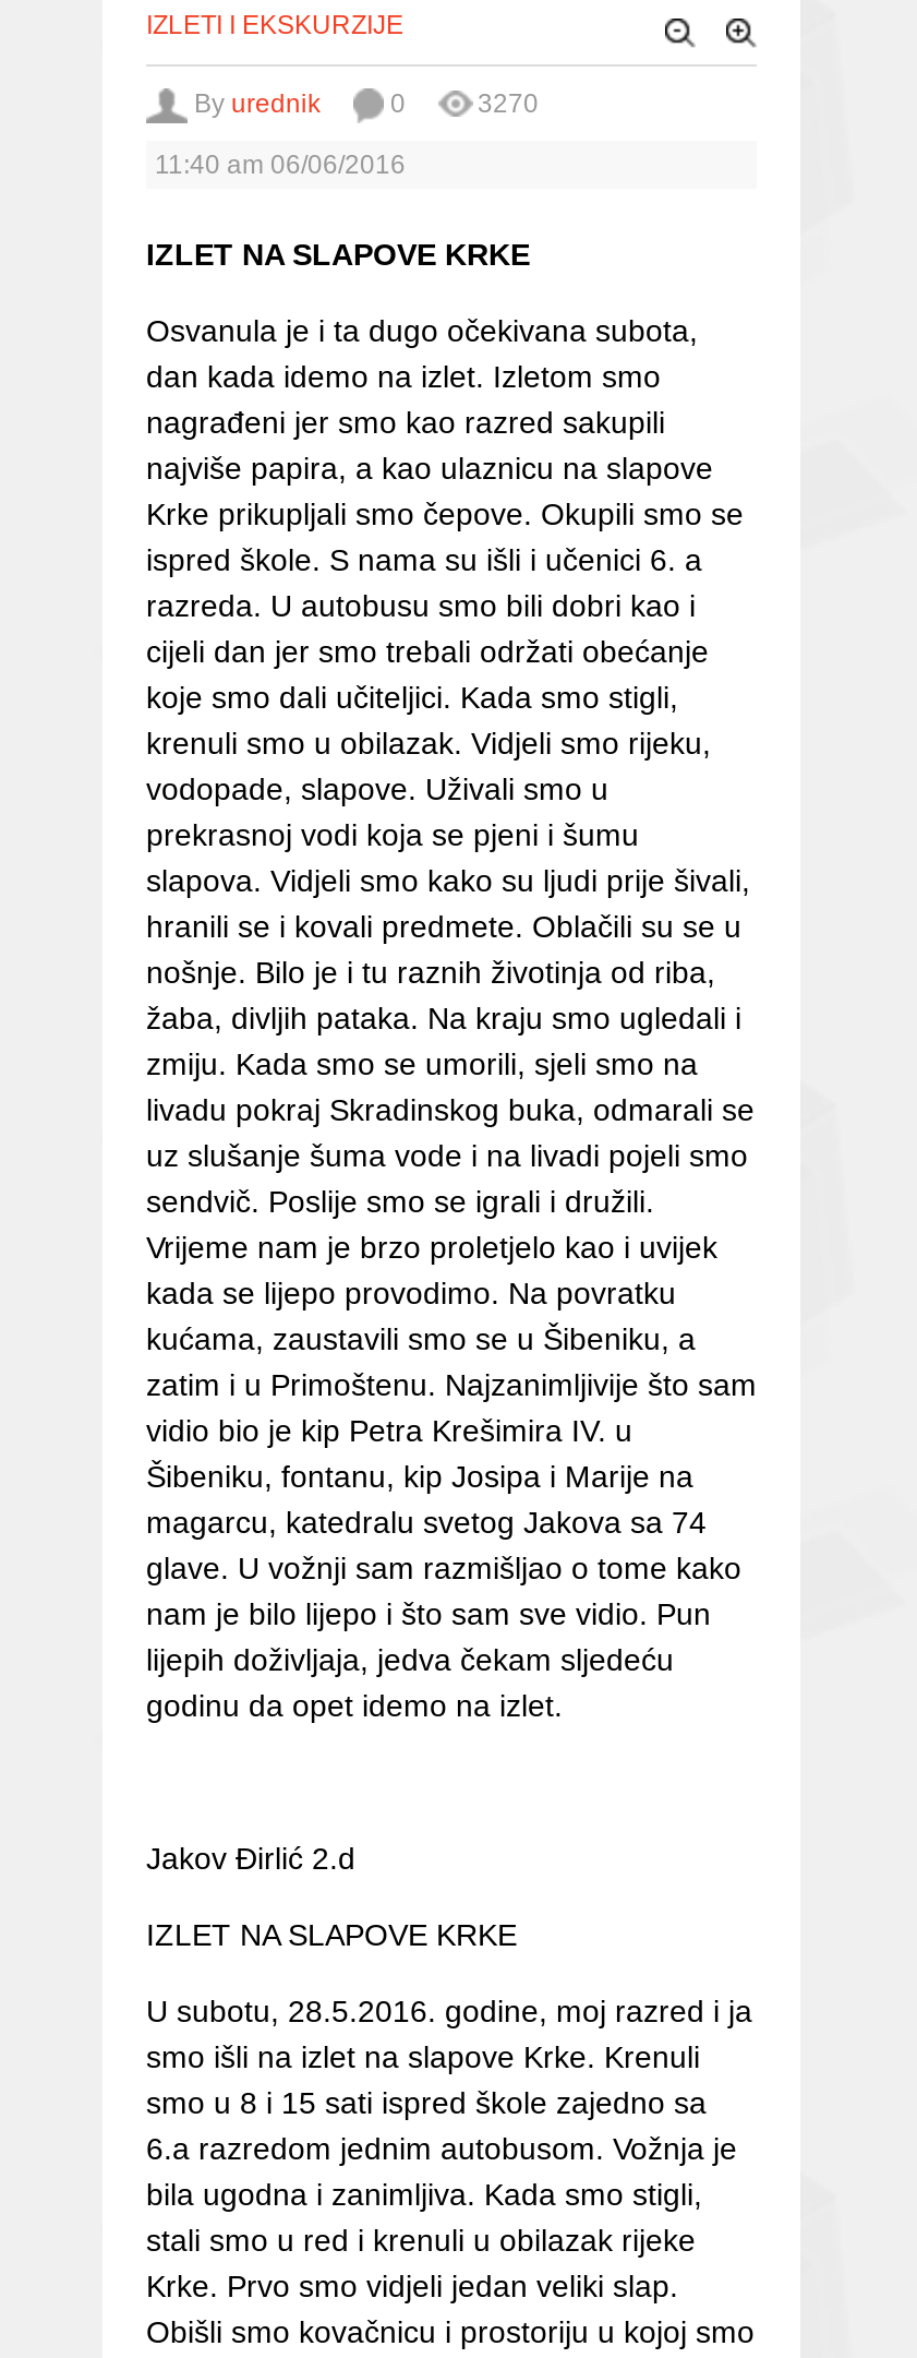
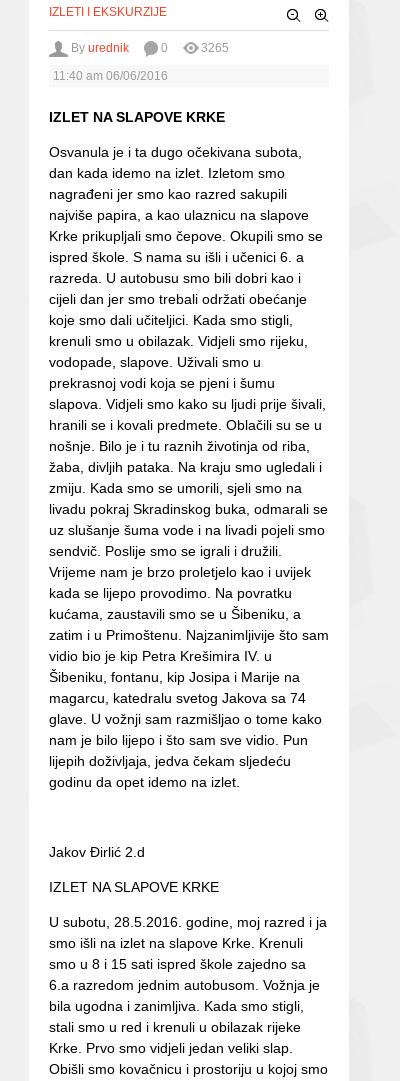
- 3270
+ 3265
